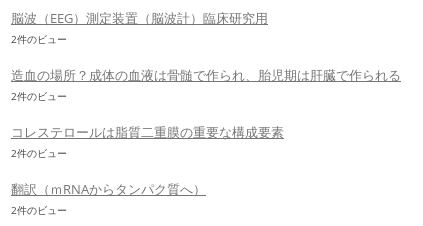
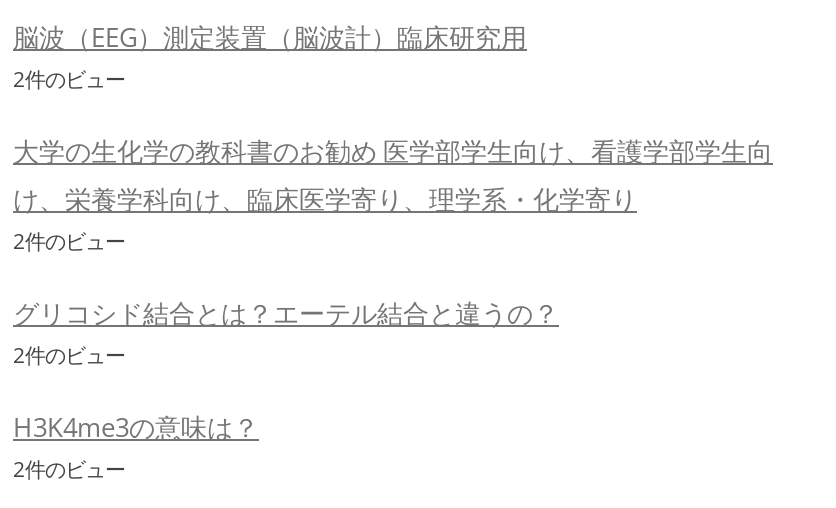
- 造血の場所？成体の血液は骨髄で作られ、胎児期は肝臓で作られる
+ 大学の生化学の教科書のお勧め 医学部学生向け、看護学部学生向
+ け、栄養学科向け、臨床医学寄り、理学系・化学寄り

- コレステロールは脂質二重膜の重要な構成要素
+ グリコシド結合とは？エーテル結合と違うの？

- 翻訳（ｍRNAからタンパク質へ）
+ H3K4me3の意味は？
